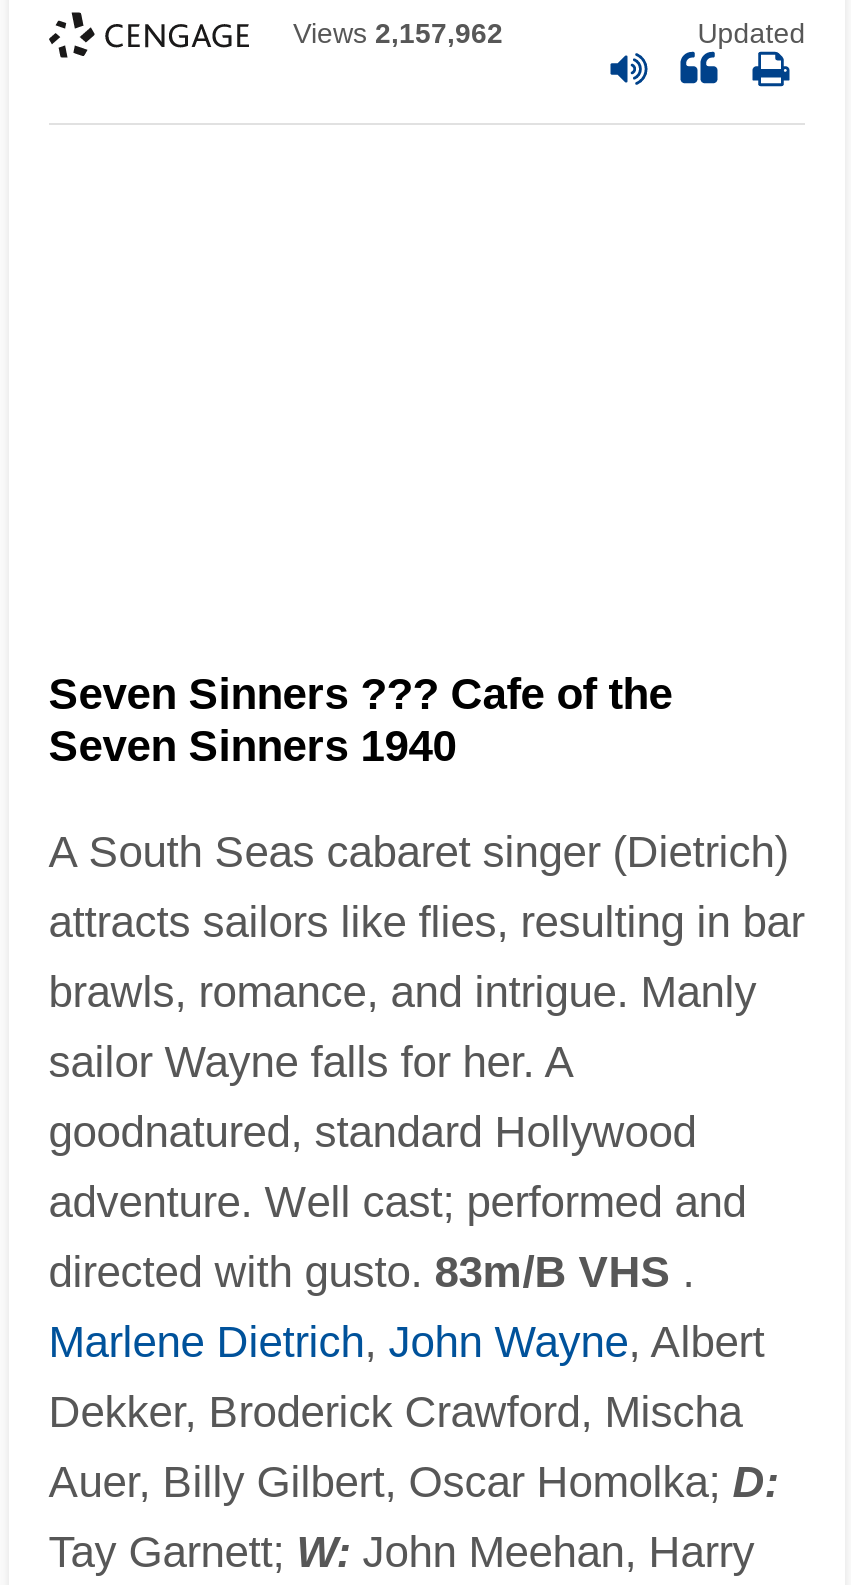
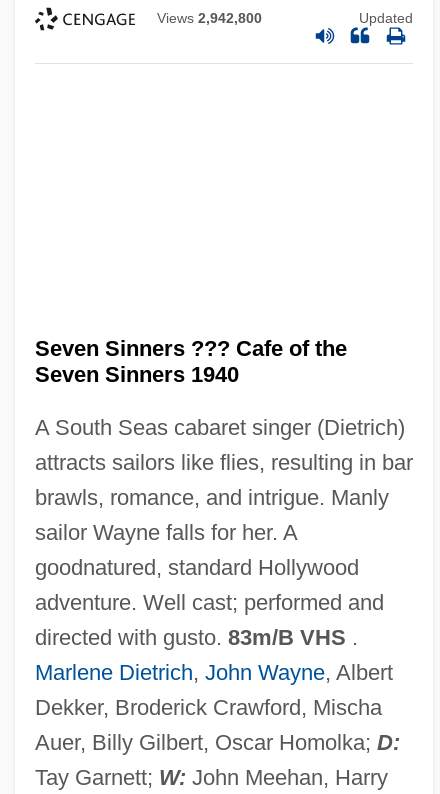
- Views 2,157,962
+ Views 2,942,800
